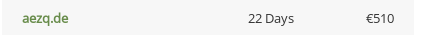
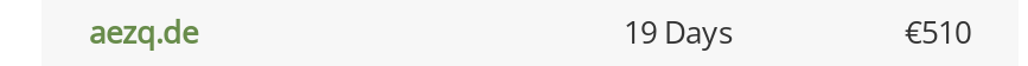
- 22 Days
+ 19 Days
